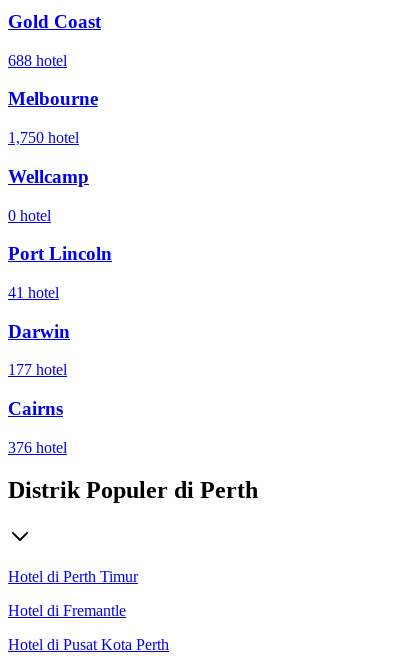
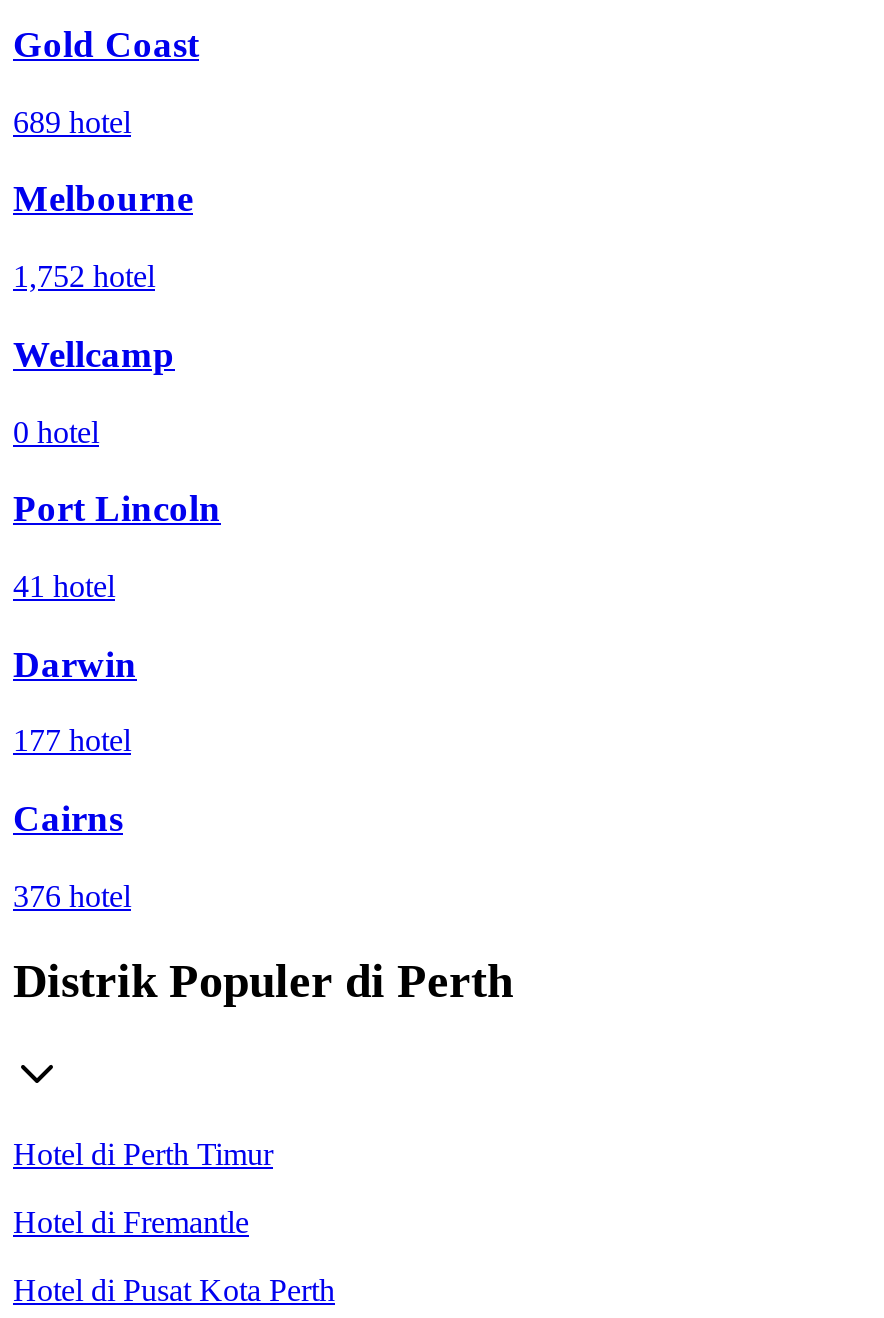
- 688 hotel
+ 689 hotel

- 1,750 hotel
+ 1,752 hotel
